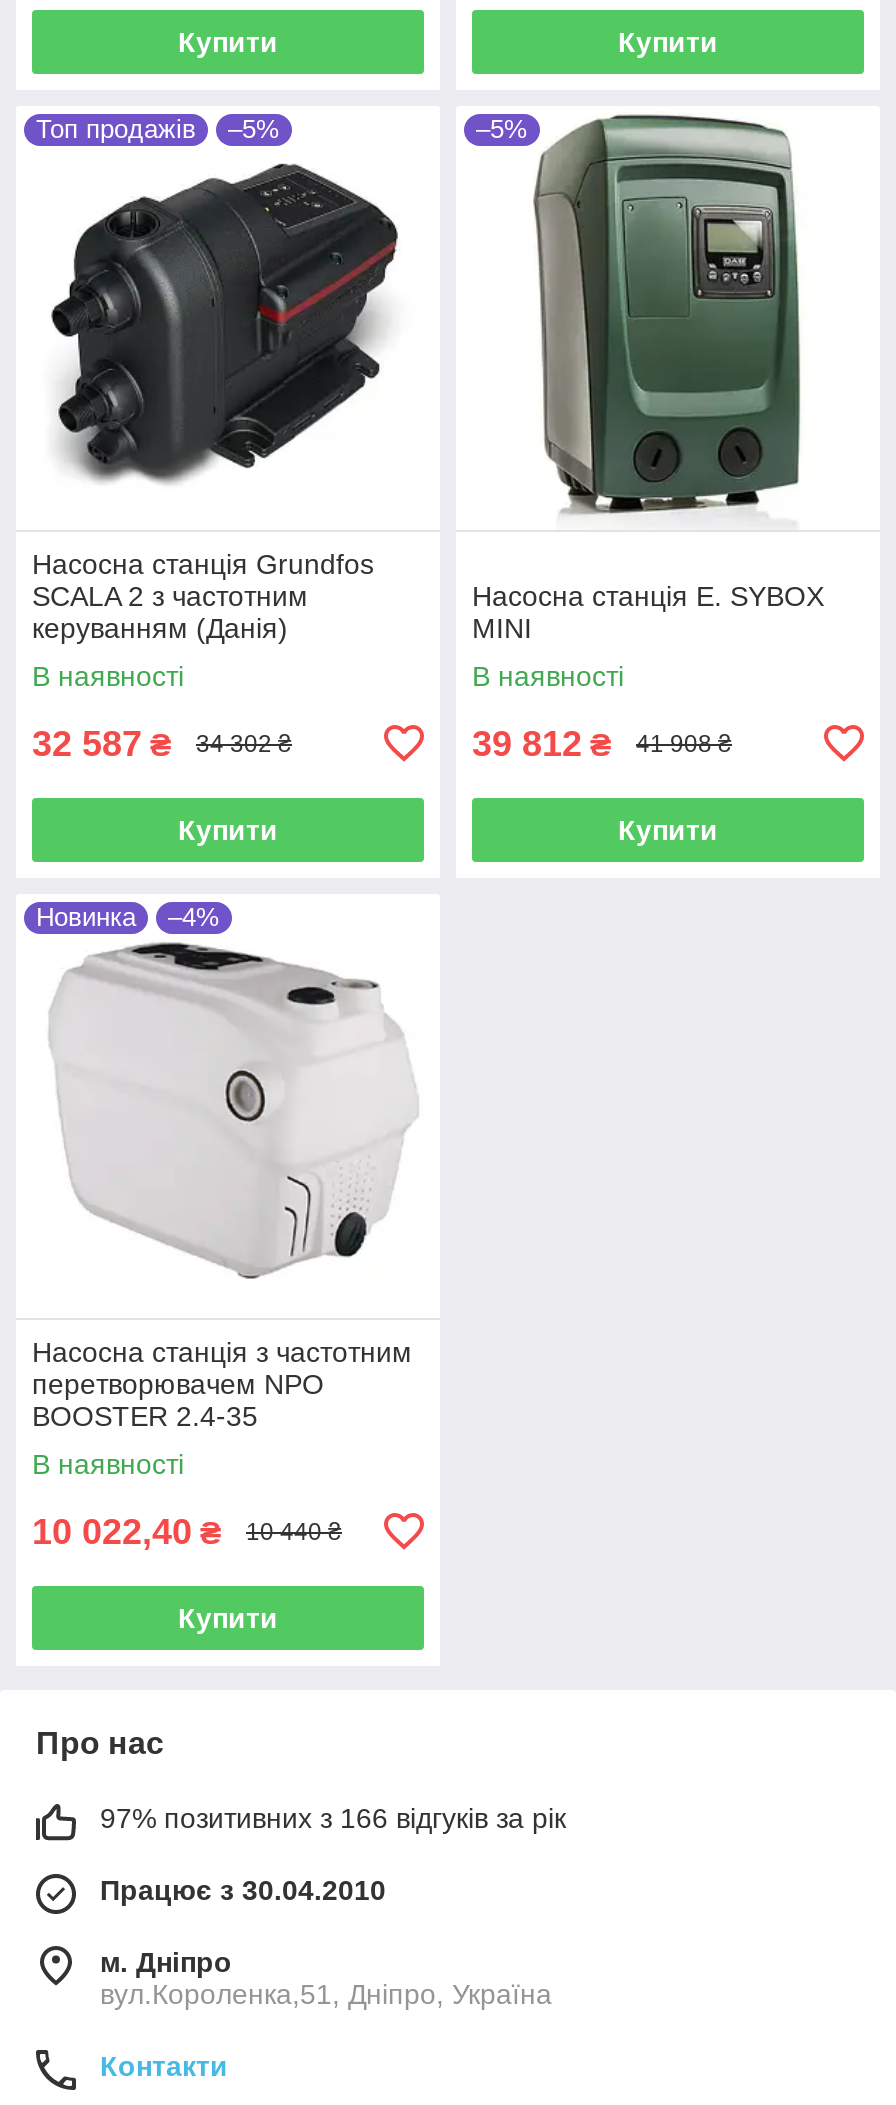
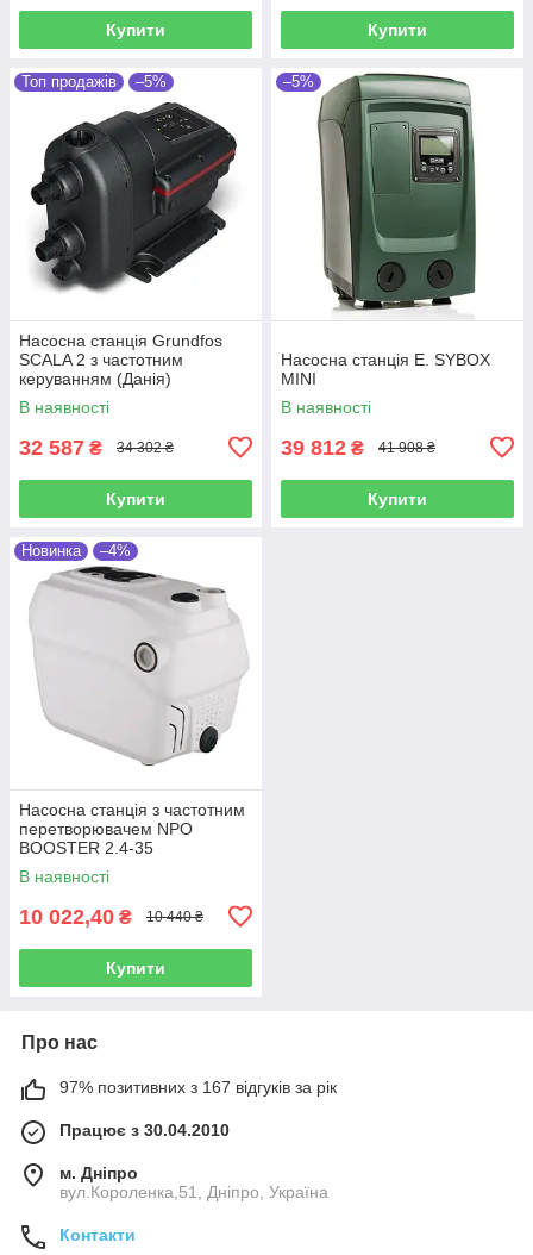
- 97% позитивних з 166 відгуків за рік
+ 97% позитивних з 167 відгуків за рік
